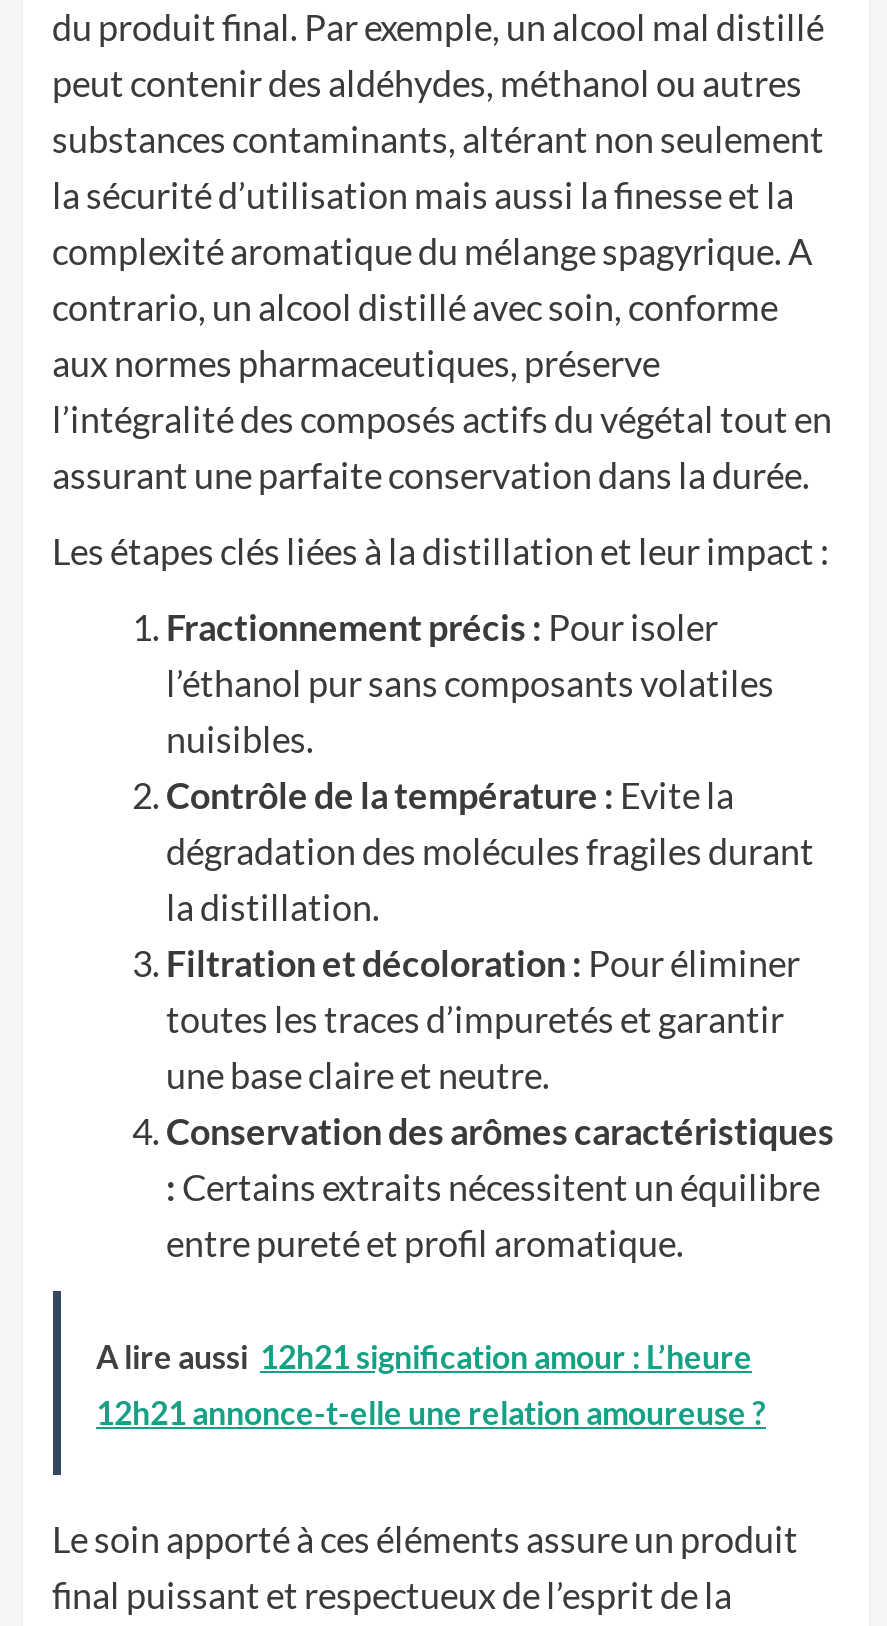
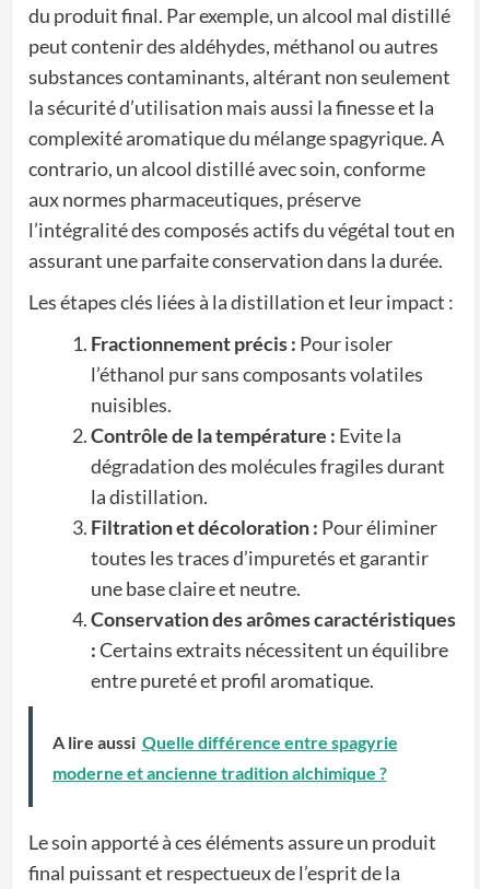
- A lire aussi 12h21 signification amour : L’heure
+ A lire aussi Quelle différence entre spagyrie

- 12h21 annonce-t-elle une relation amoureuse ?
+ moderne et ancienne tradition alchimique ?
